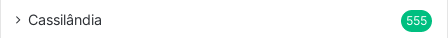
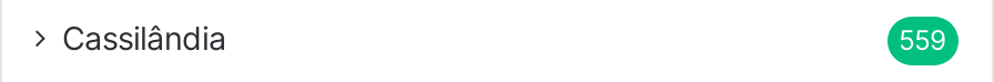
- 555
+ 559
